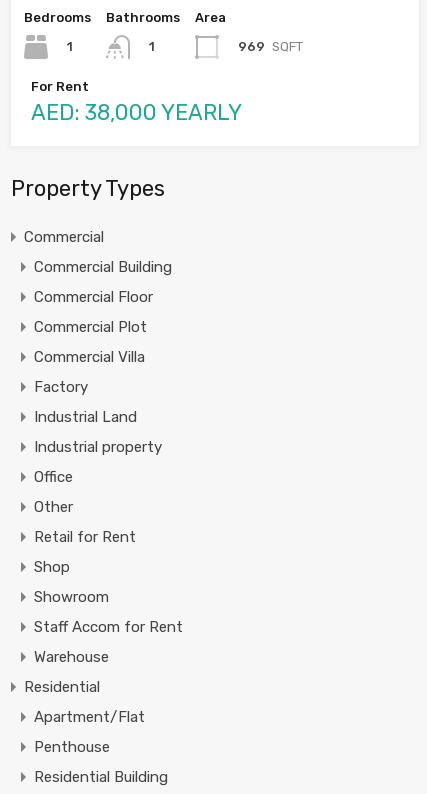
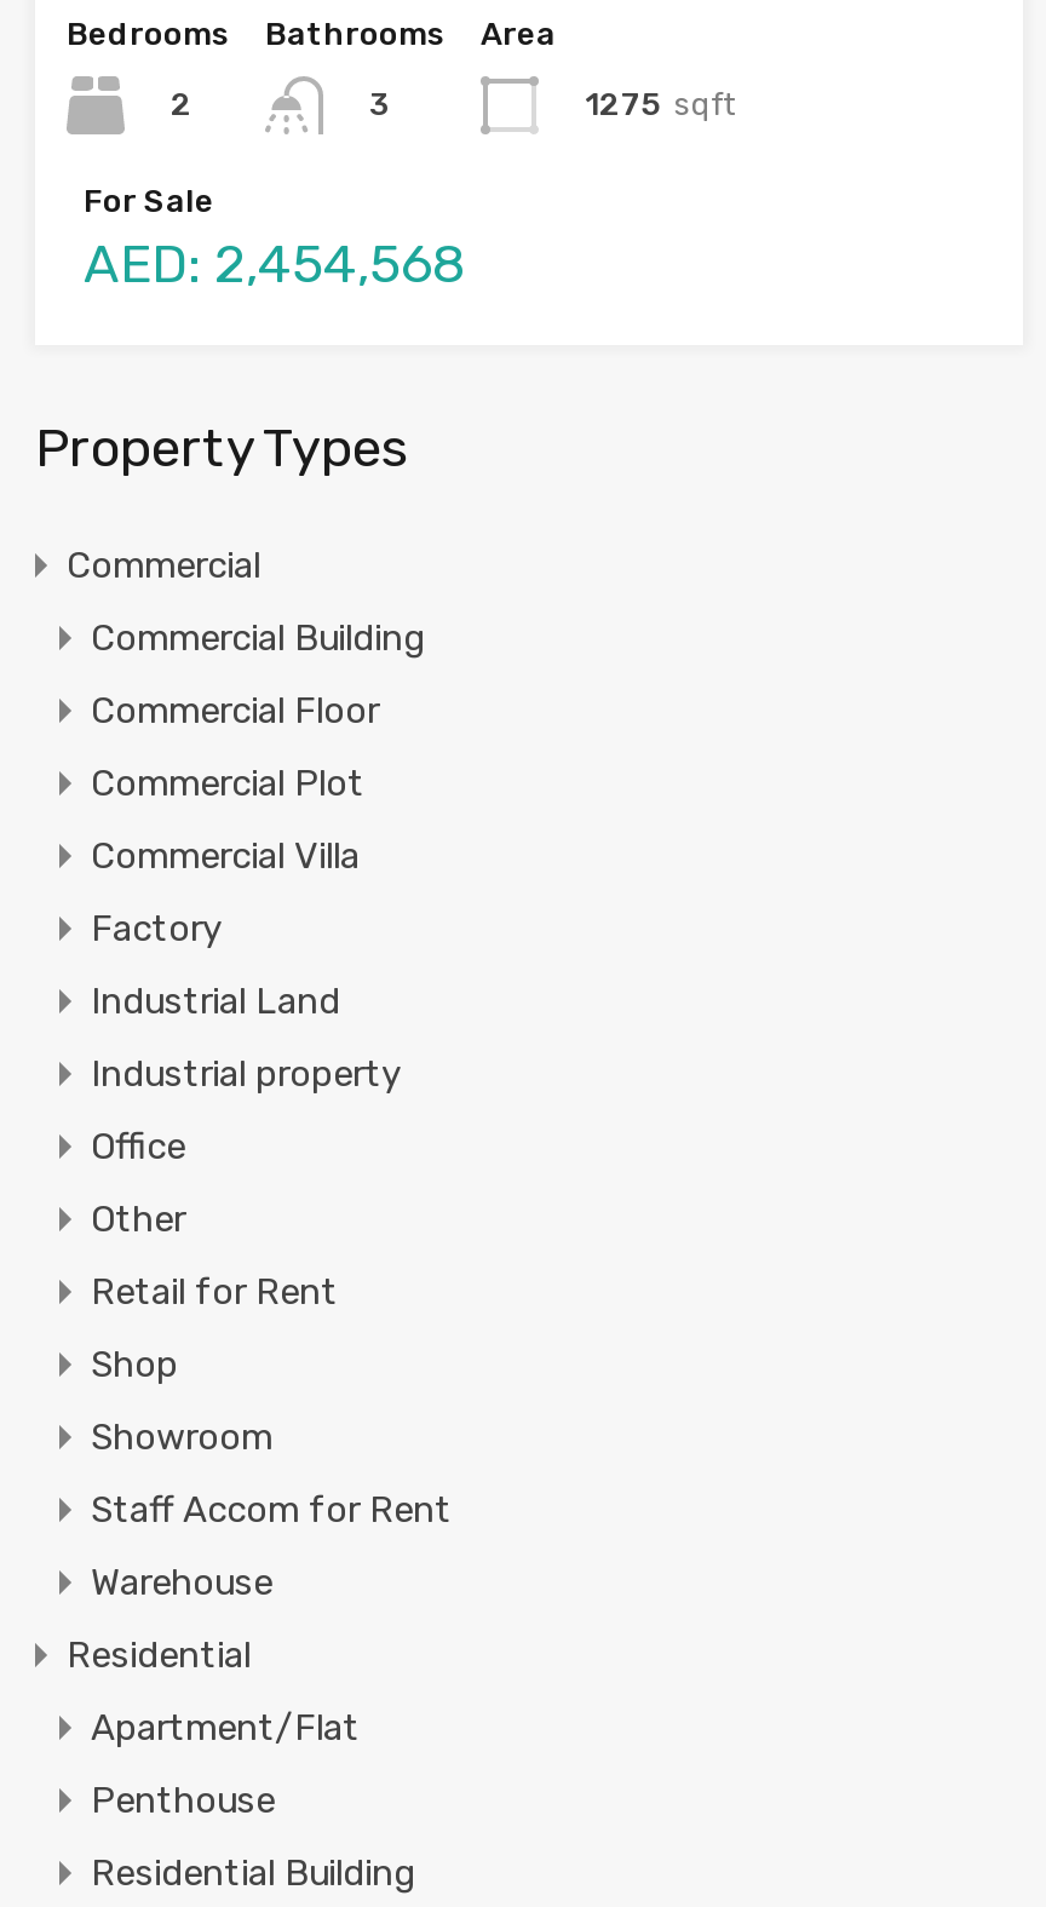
- 1
+ 2

- 1
+ 3

- 969 SQFT
+ 1275 sqft

- For Rent
- AED: 38,000 YEARLY
+ For Sale
+ AED: 2,454,568
